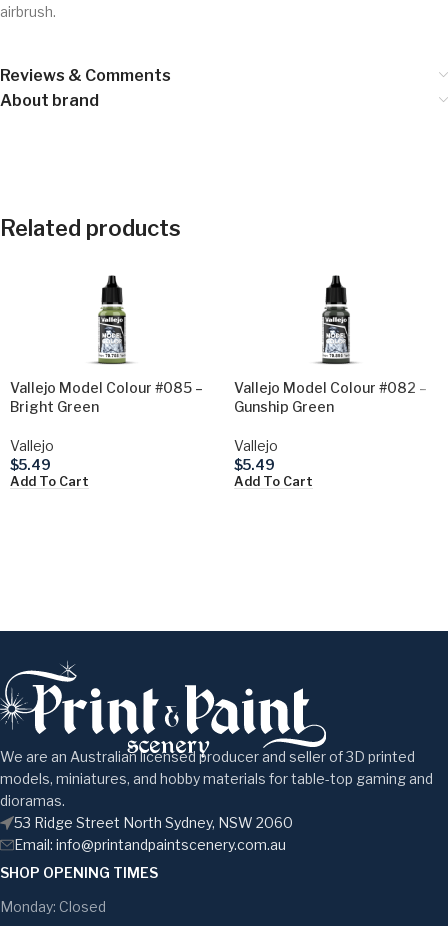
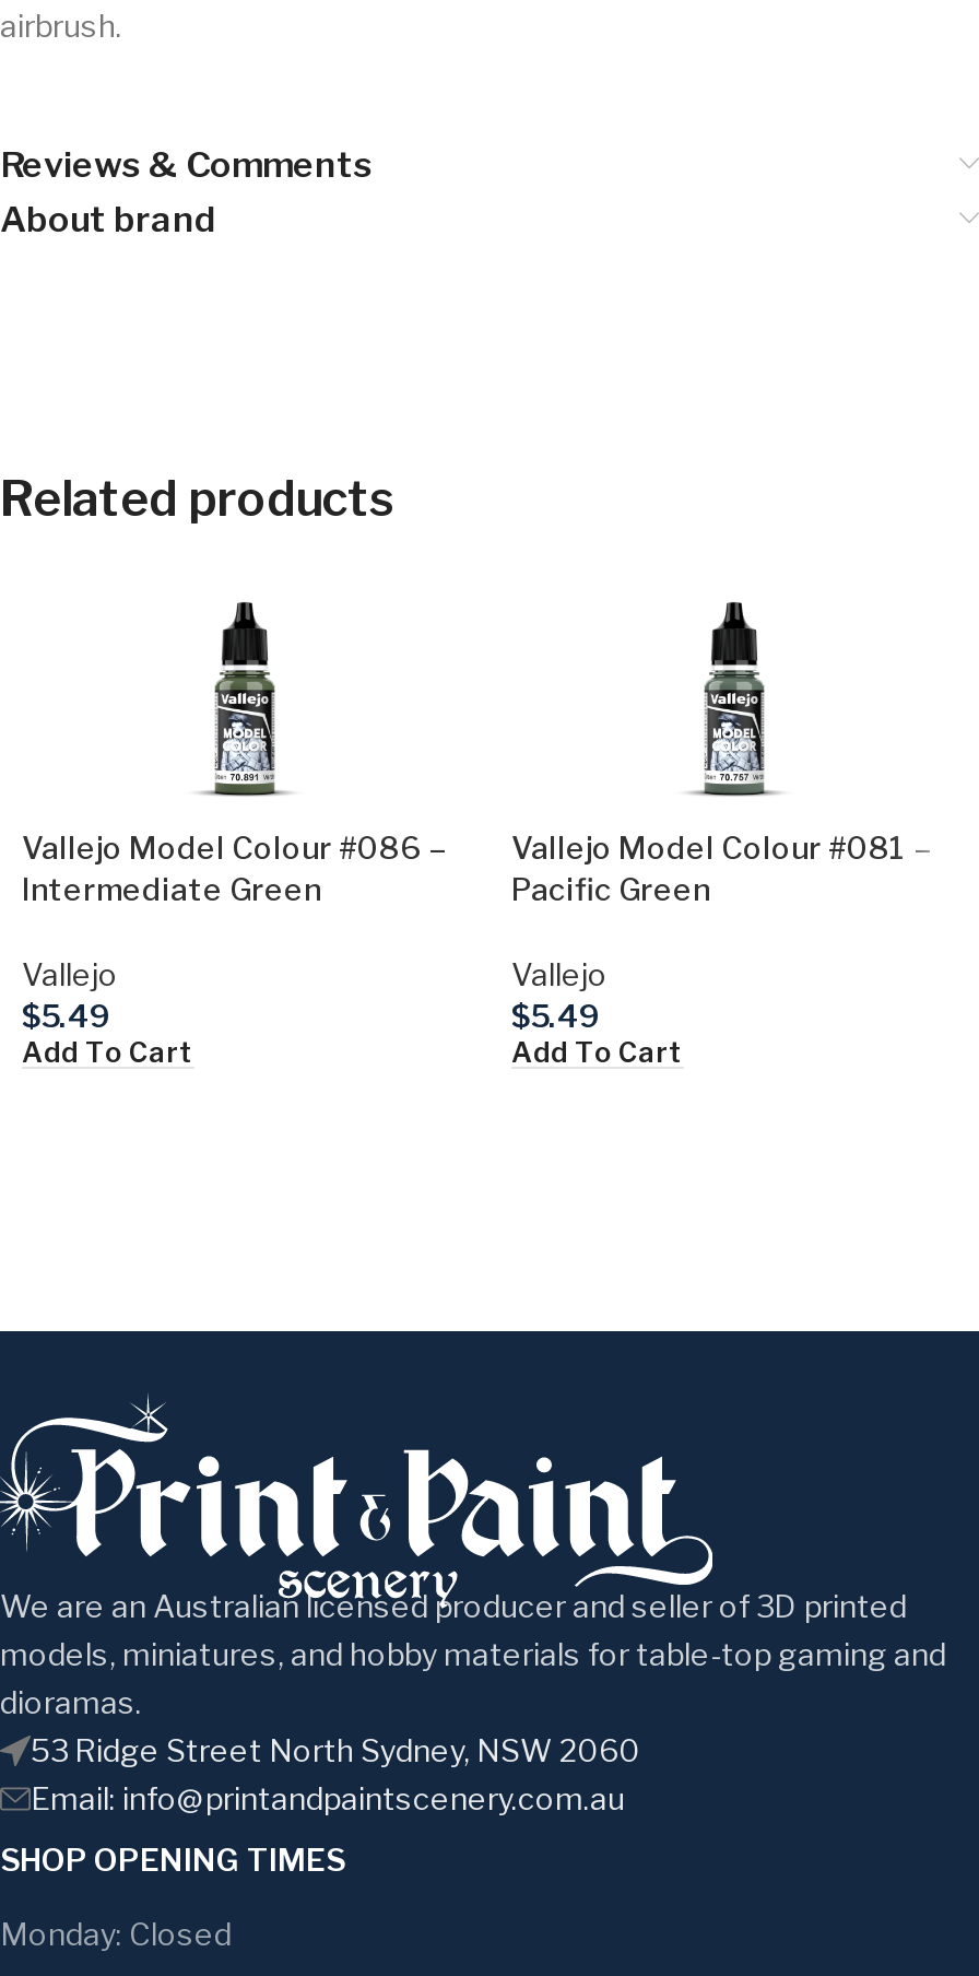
- Vallejo Model Colour #085 –
+ Vallejo Model Colour #086 –

- Vallejo Model Colour #082 –
+ Vallejo Model Colour #081 –

- Bright Green
+ Intermediate Green

- Gunship Green
+ Pacific Green
